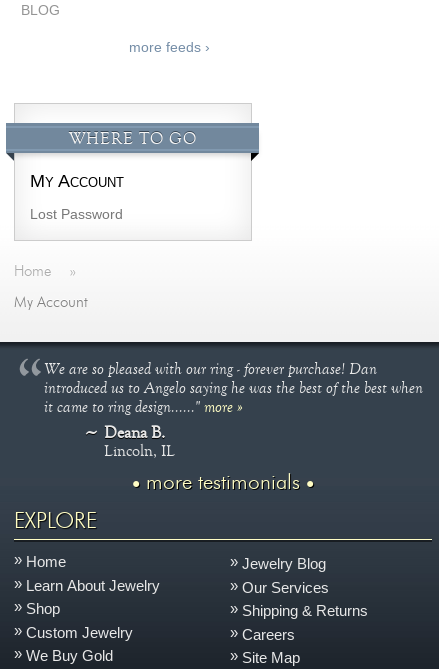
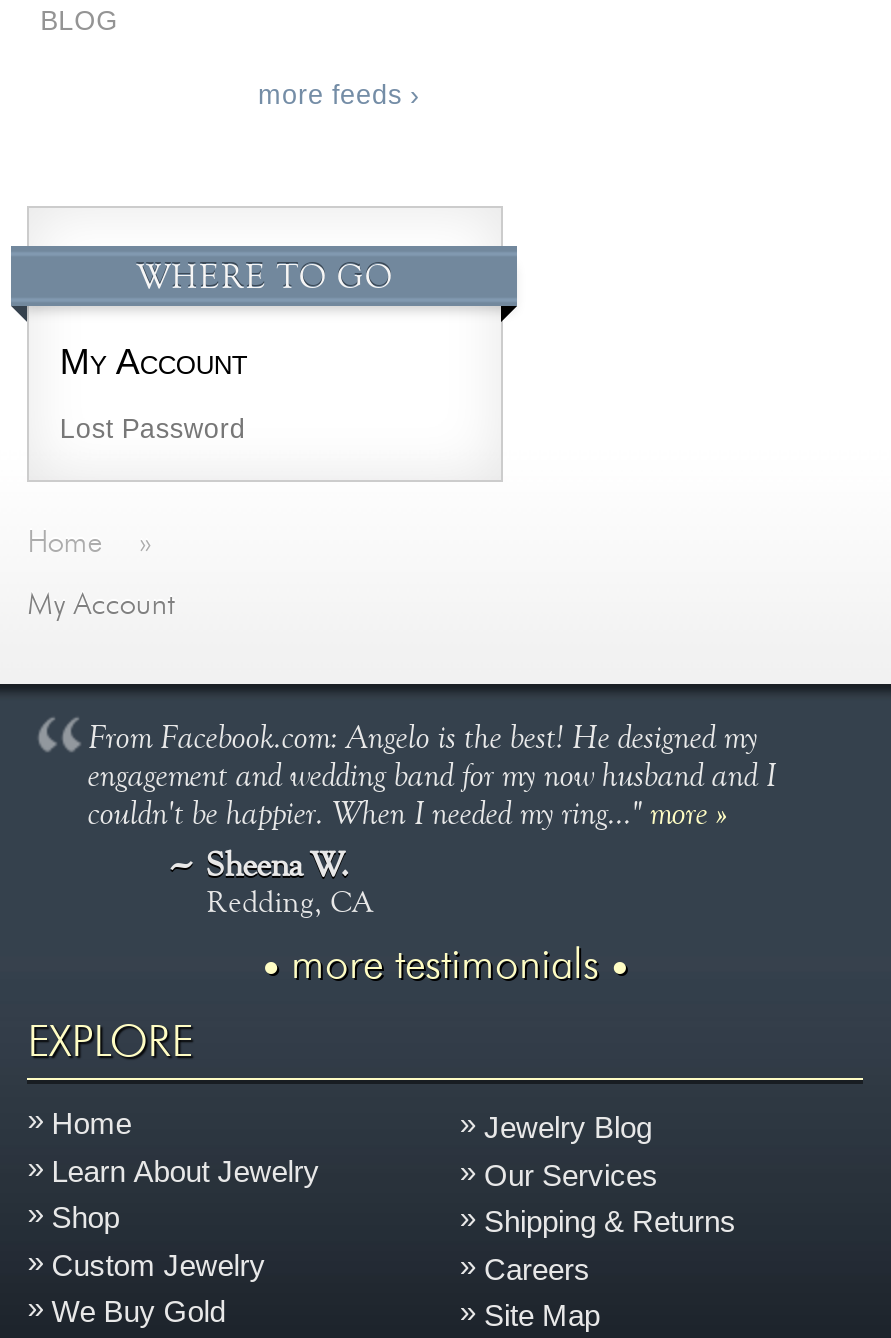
- We are so pleased with our ring - forever purchase! Dan
- introduced us to Angelo saying he was the best of the best when
- it came to ring design......" more »
- Deana B.
- Lincoln, IL
+ From Facebook.com: Angelo is the best! He designed my
+ engagement and wedding band for my now husband and I
+ couldn't be happier. When I needed my ring..." more »
+ Sheena W.
+ Redding, CA
